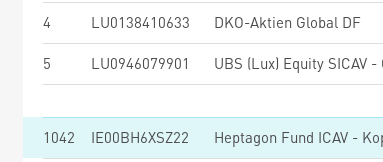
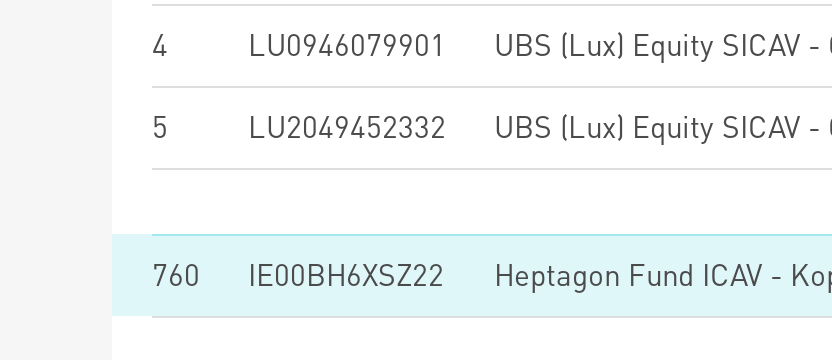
- LU0138410633
- DKO-Aktien Global DF
+ LU0946079901

- 5 LU0946079901
+ 5 LU2049452332

- 1042 IE00BH6XSZ22
+ 760 IE00BH6XSZ22
